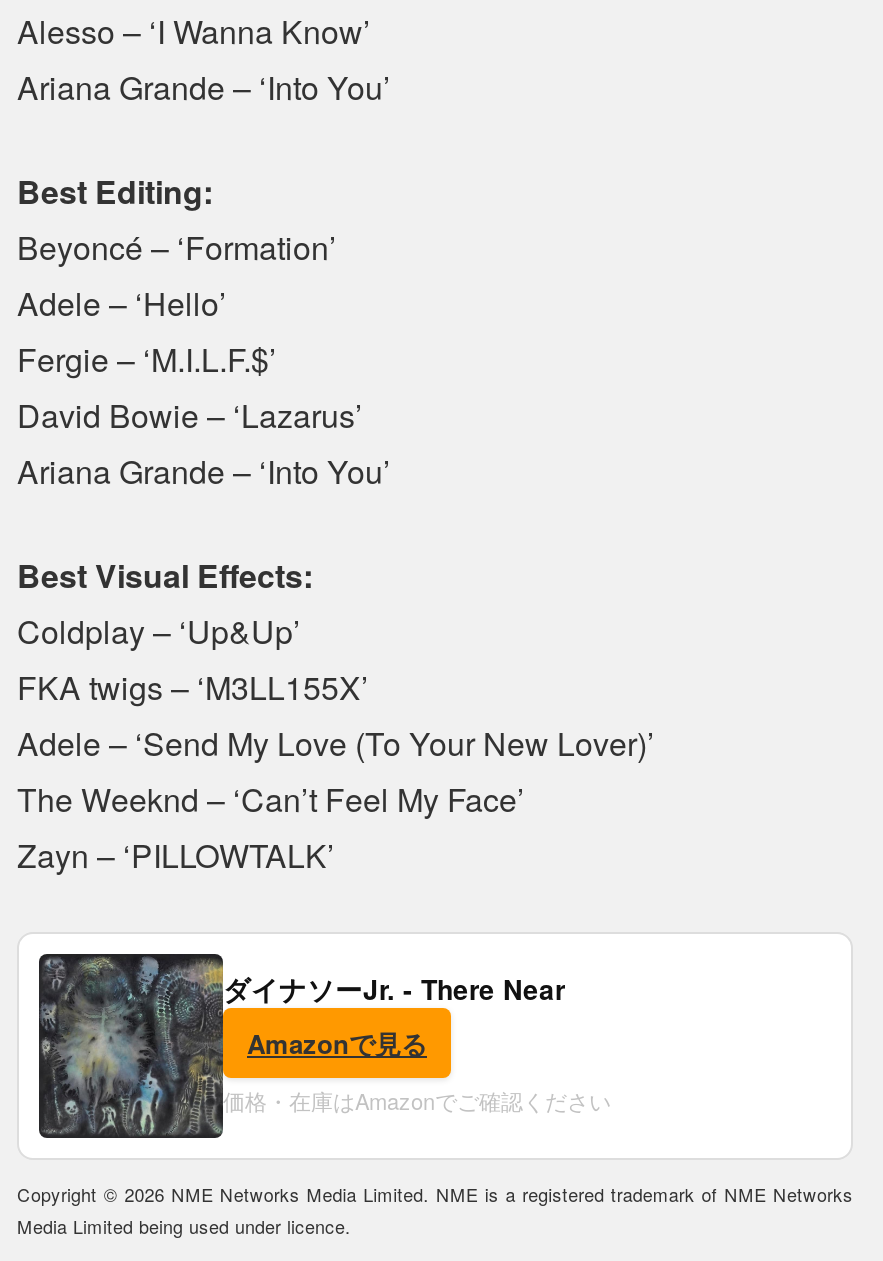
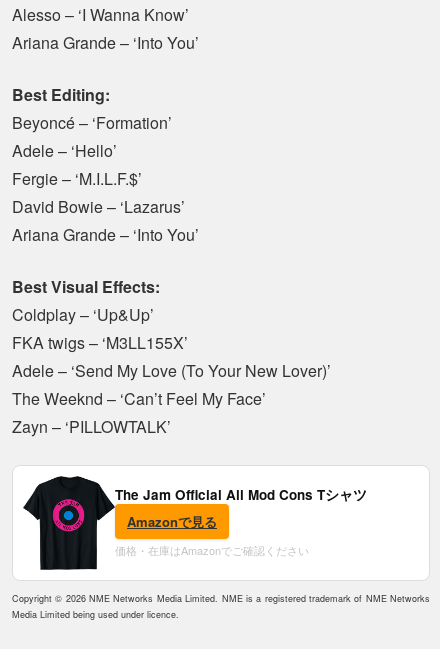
- [image]
- ダイナソーJr. - There Near
+ [image]
+ The Jam Official All Mod Cons Tシャツ
